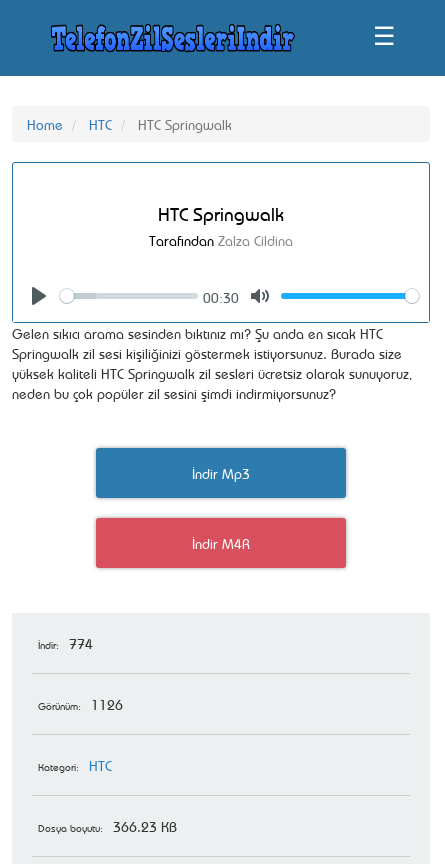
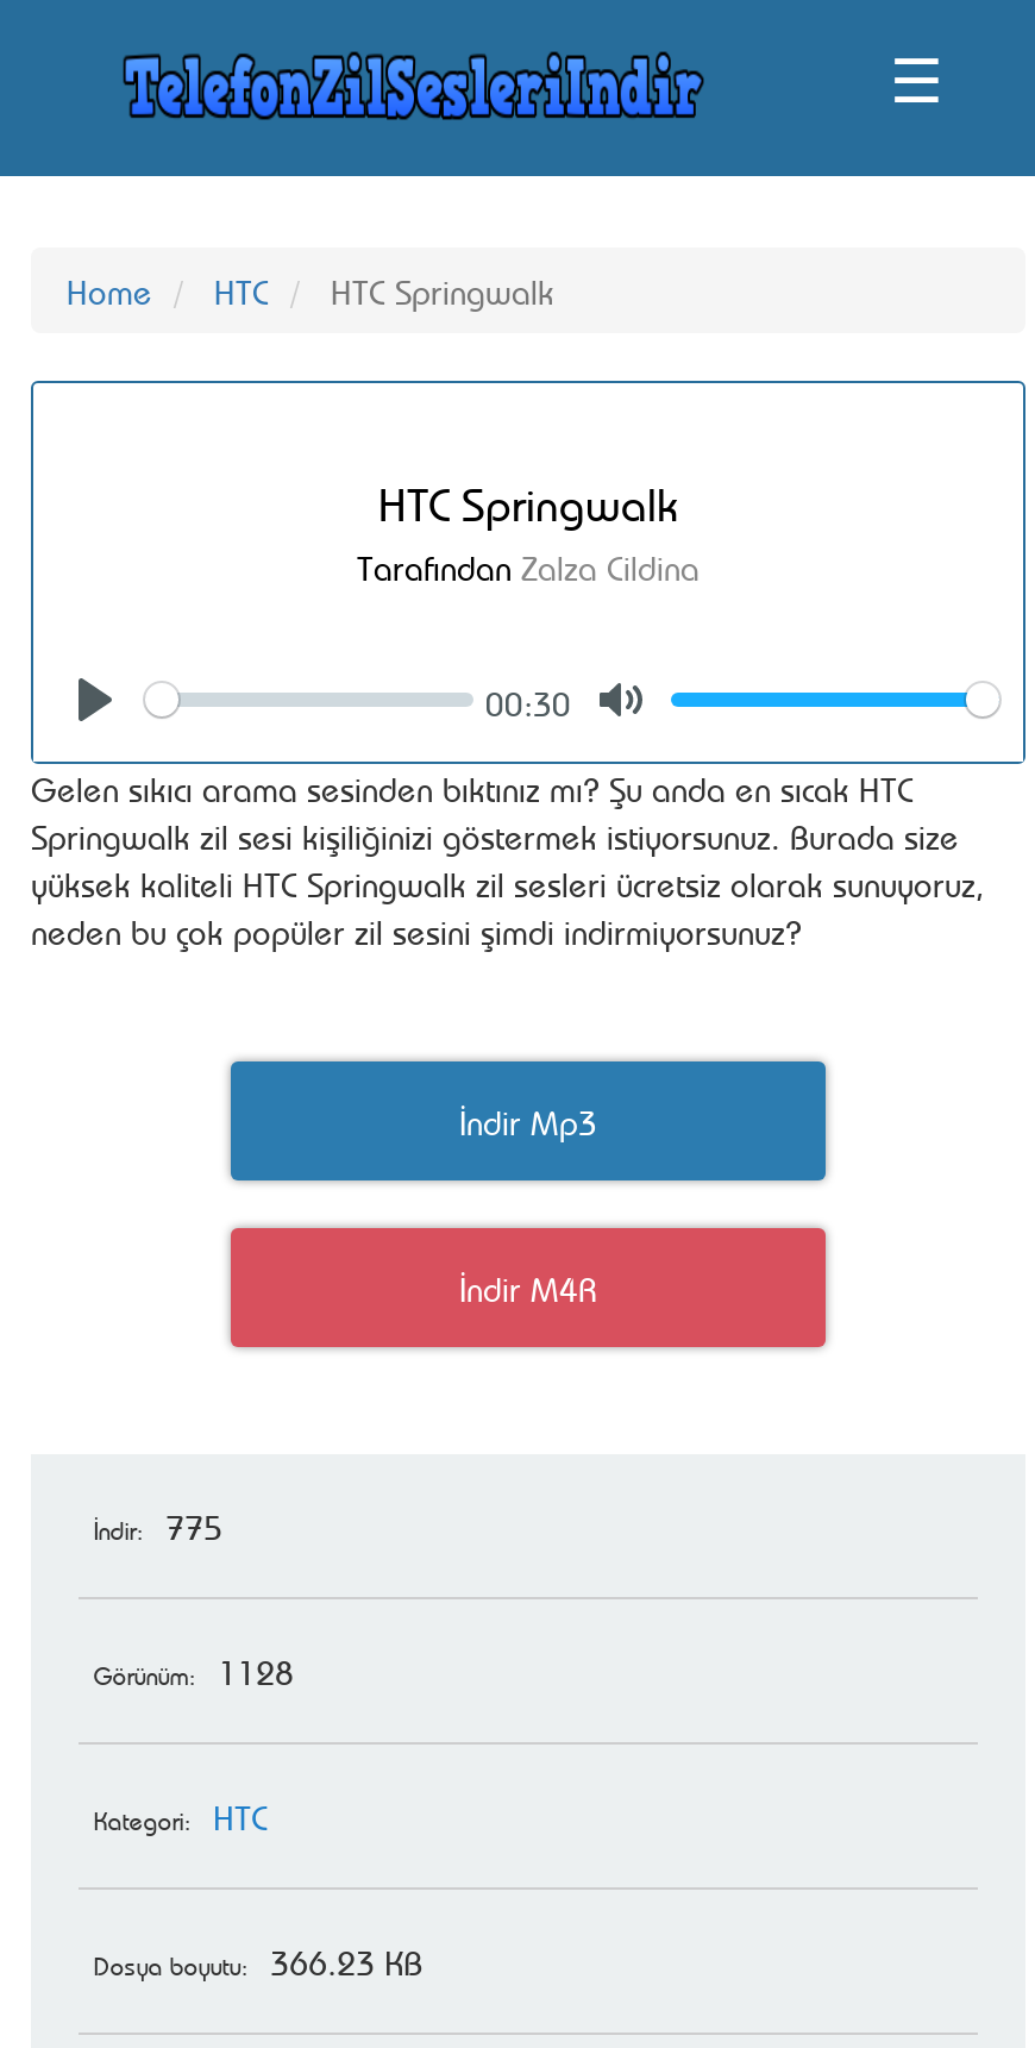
- İndir: 774
+ İndir: 775

- Görünüm: 1126
+ Görünüm: 1128
